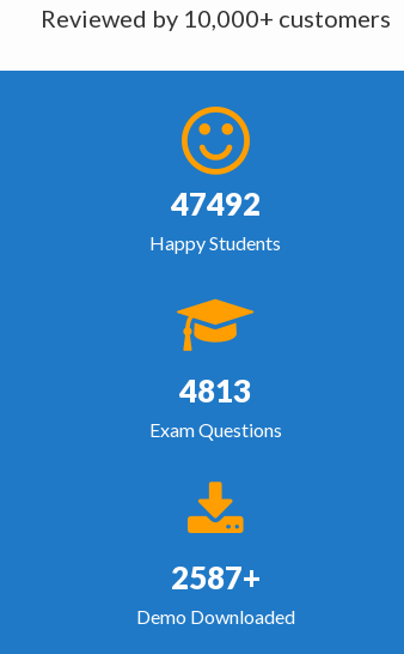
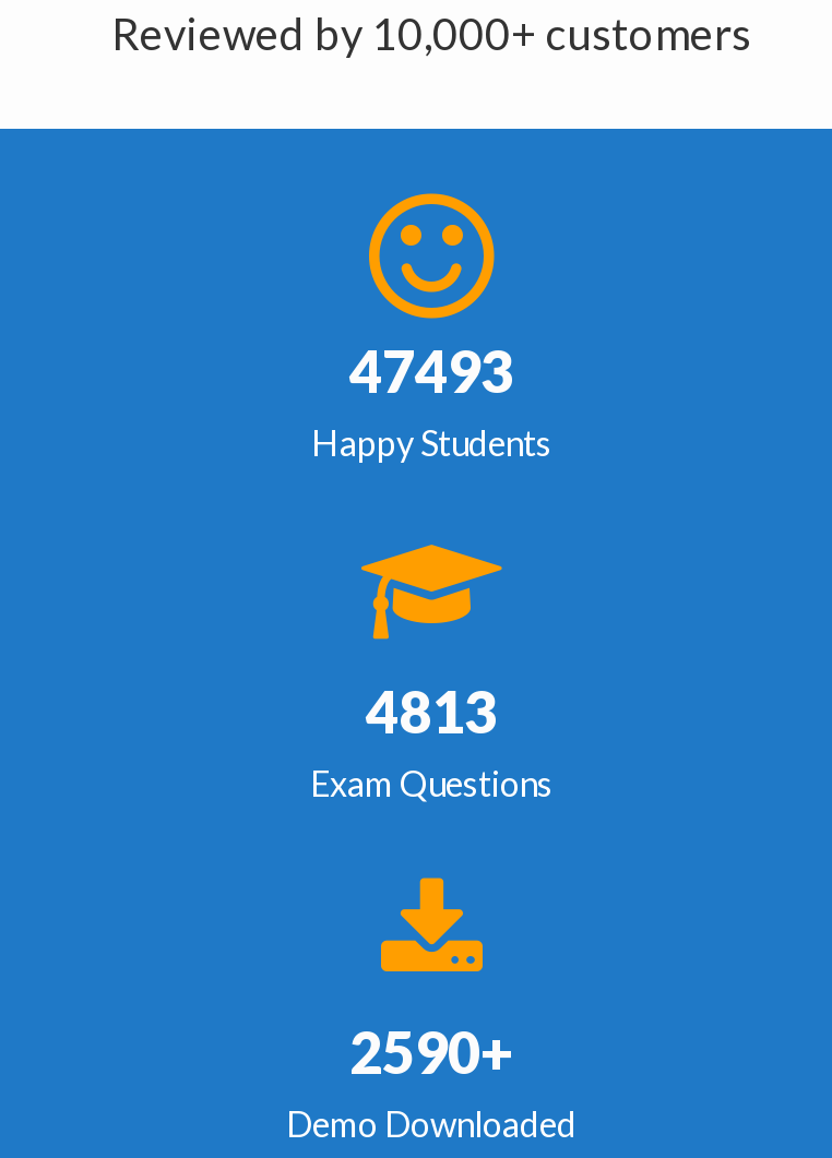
- 47492
+ 47493

- 2587+
+ 2590+
